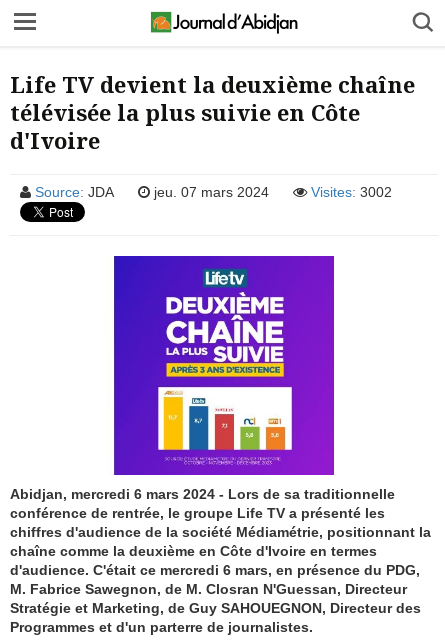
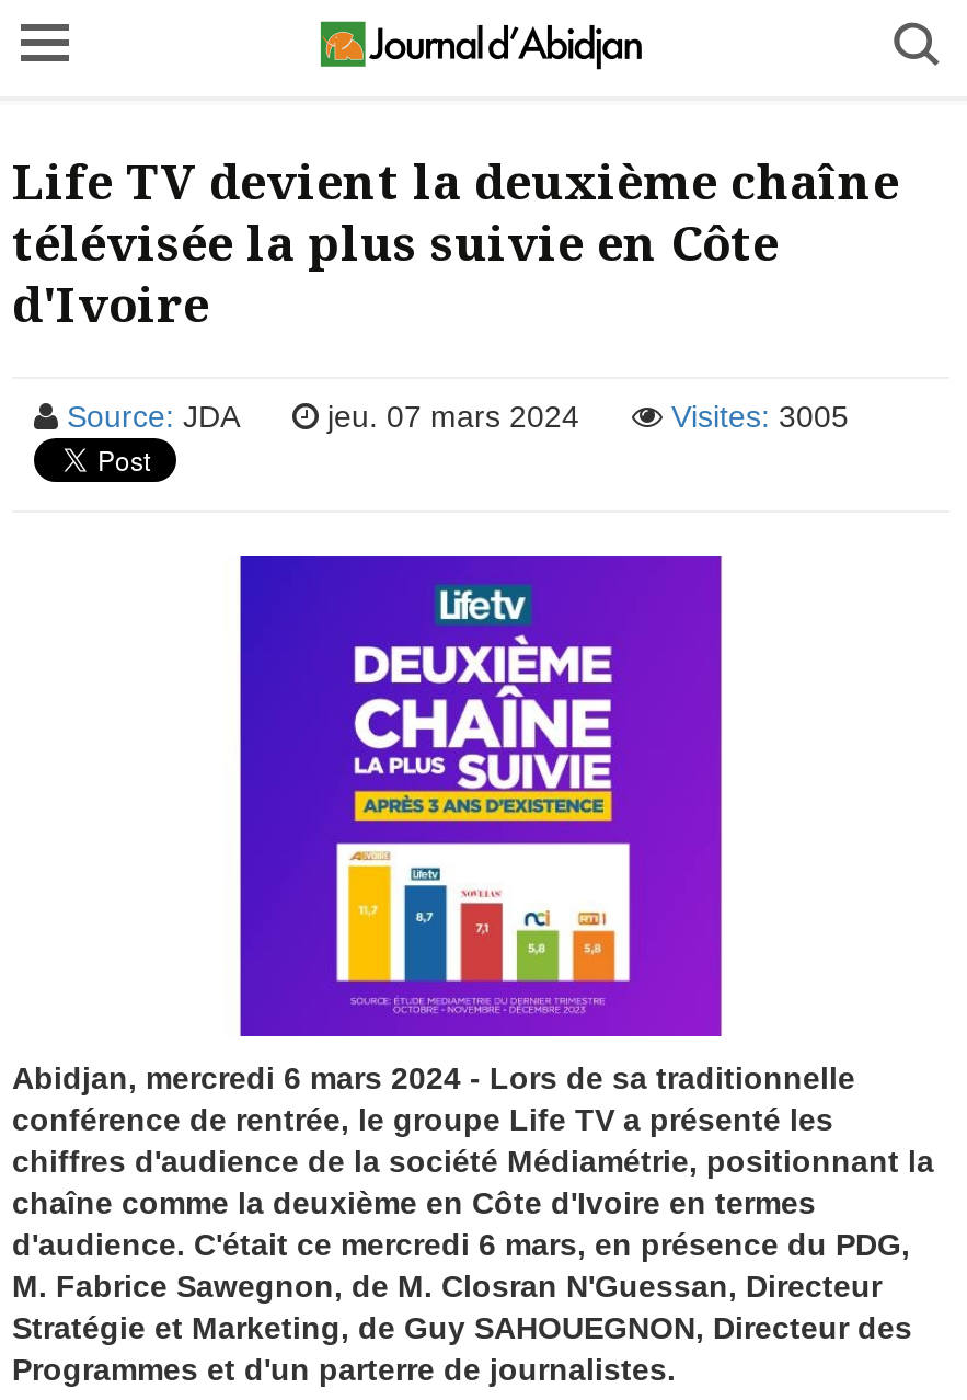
- Visites: 3002
+ Visites: 3005
